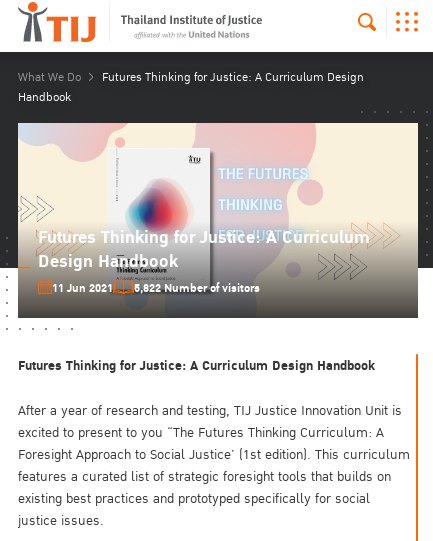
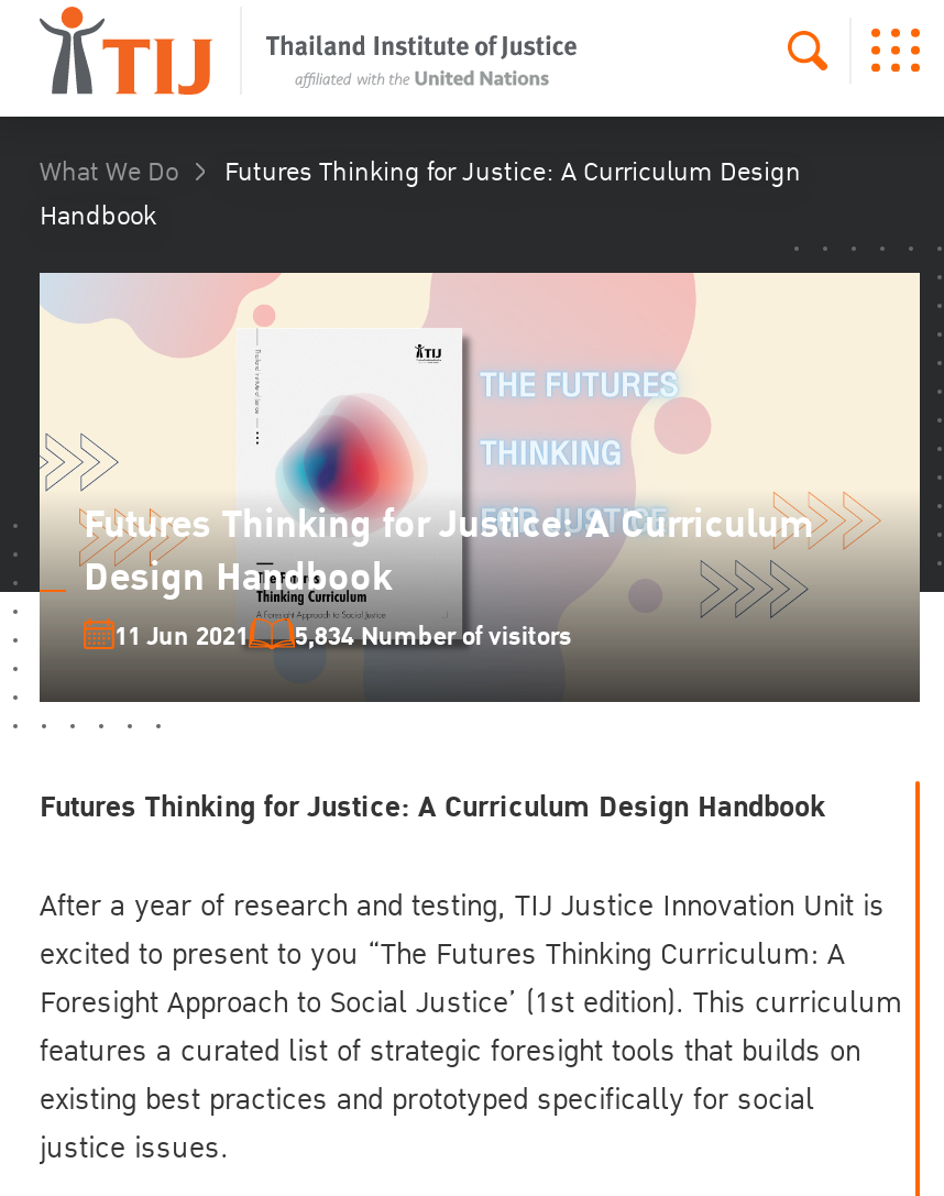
- 5,822 Number of visitors
+ 5,834 Number of visitors
